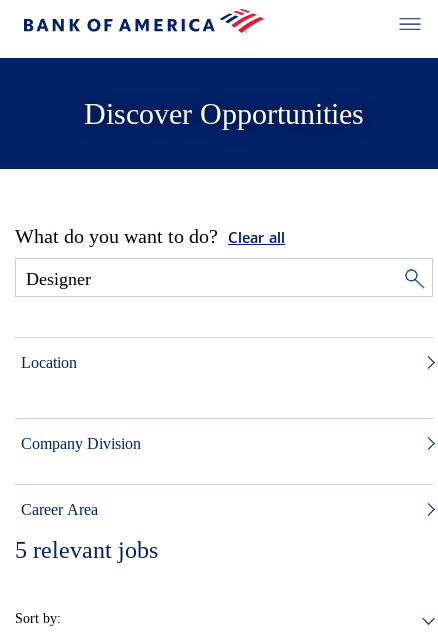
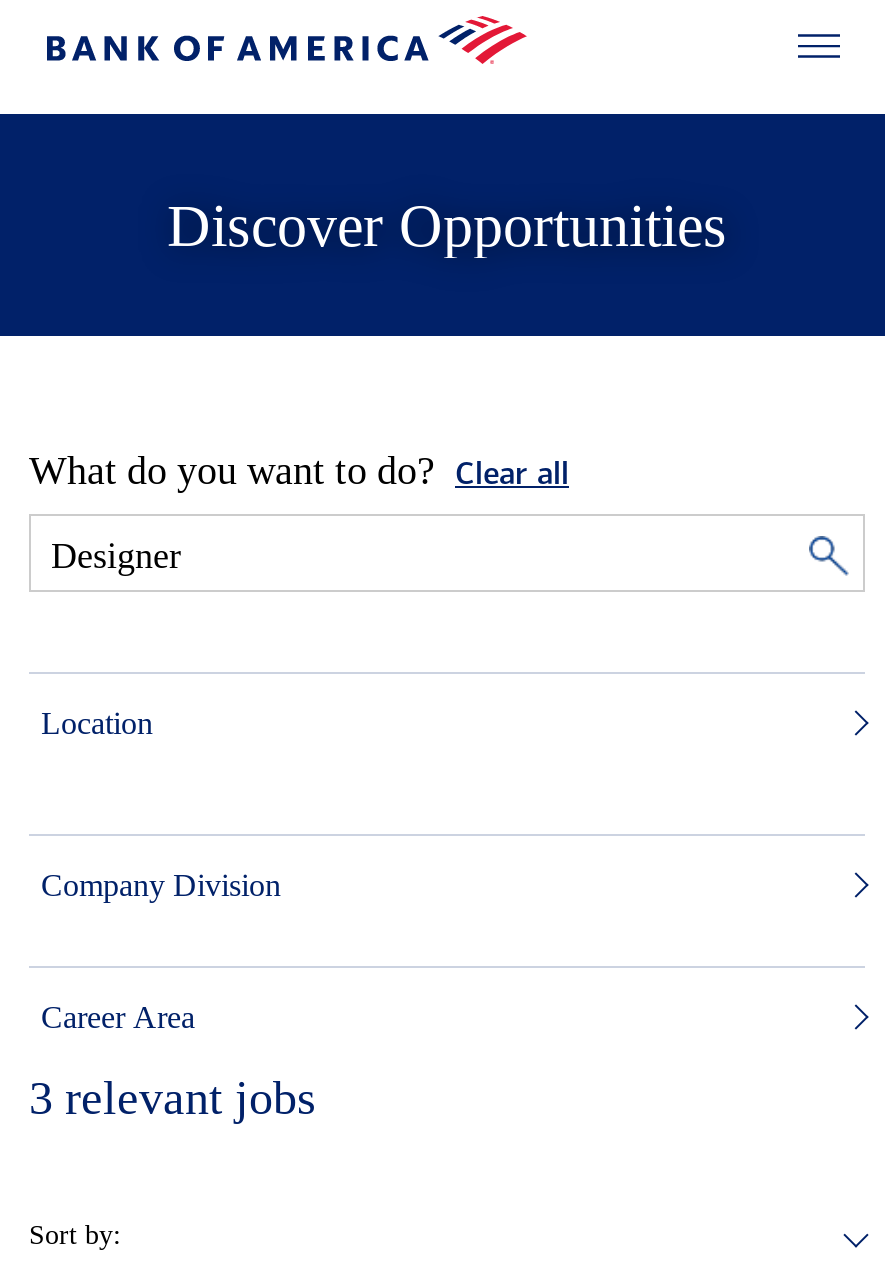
- 5 relevant jobs
+ 3 relevant jobs
